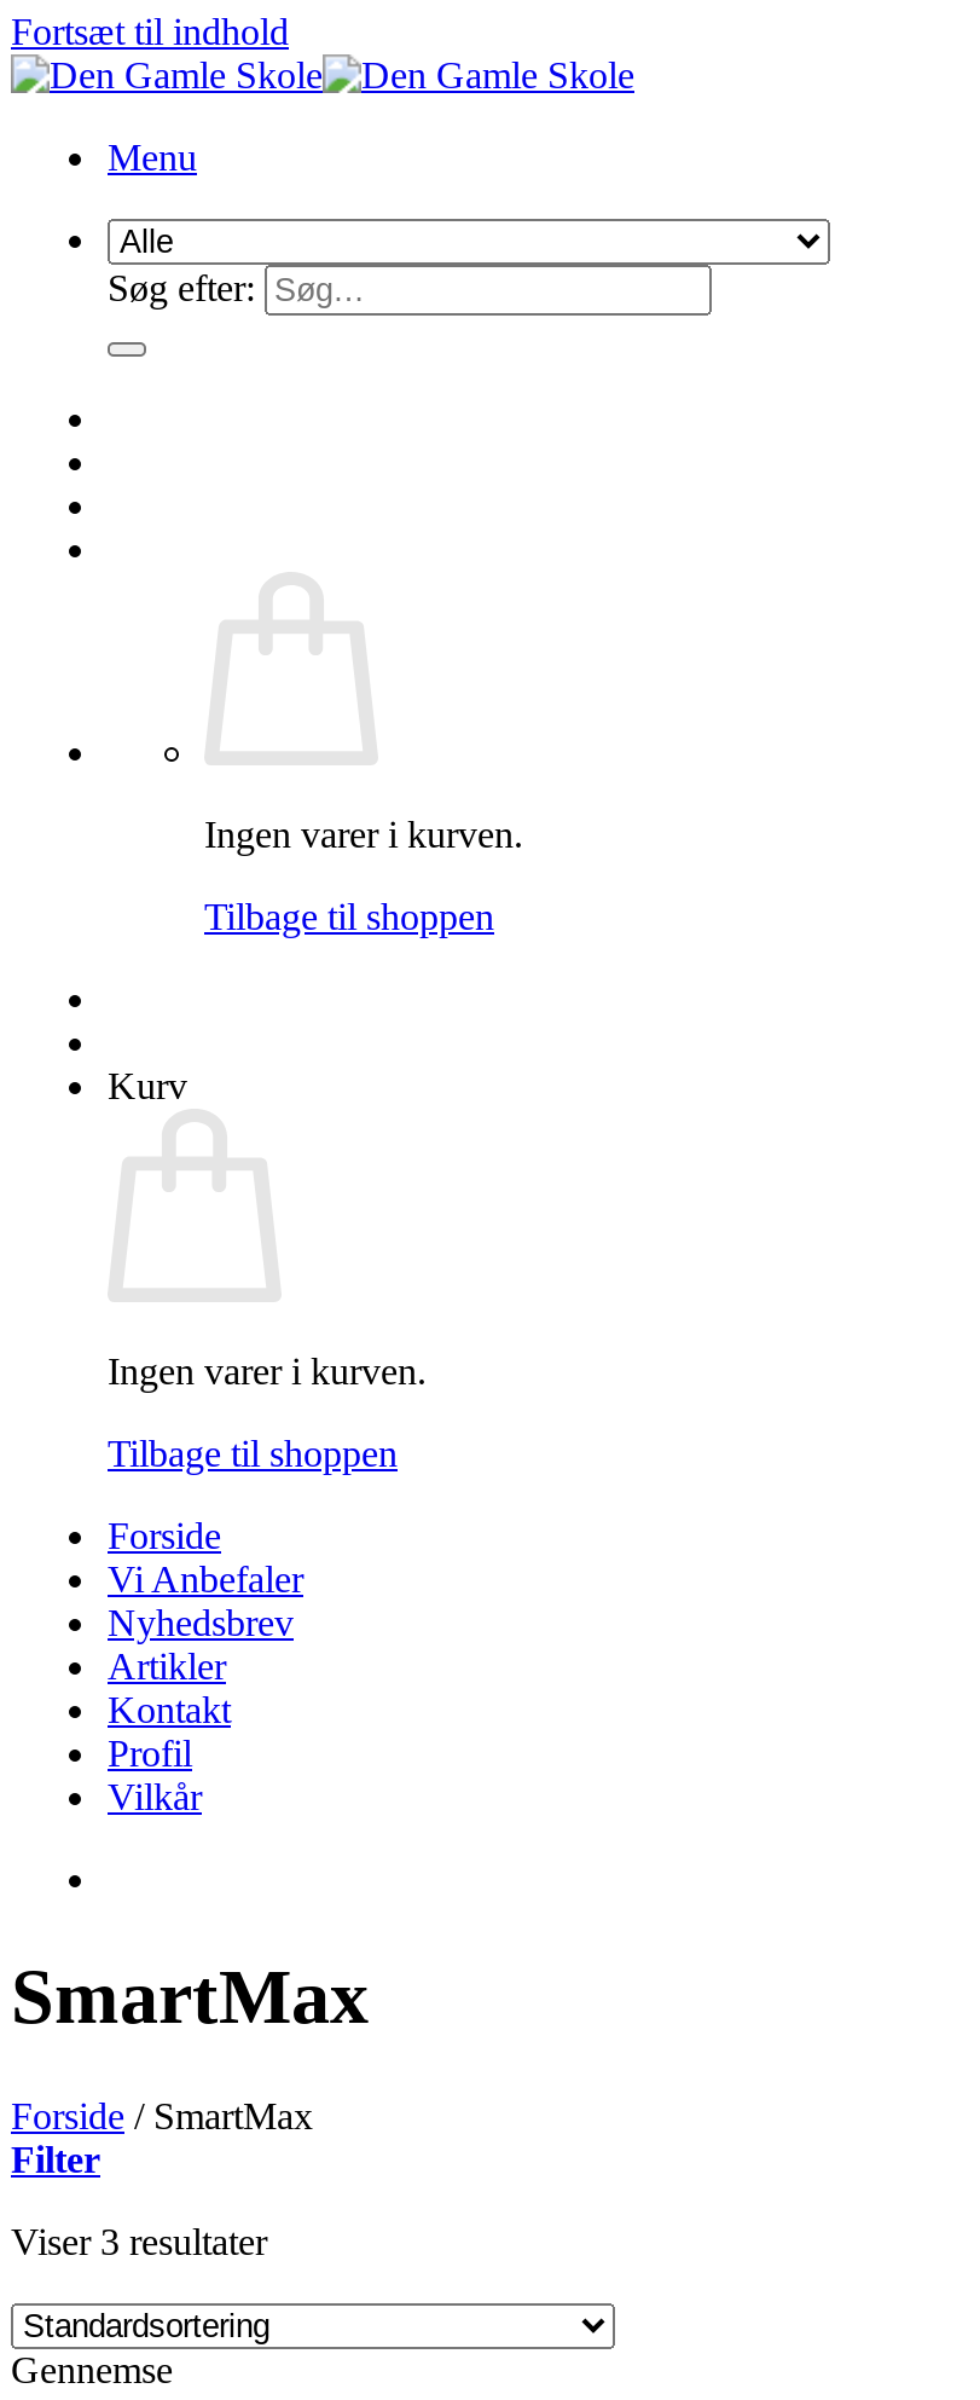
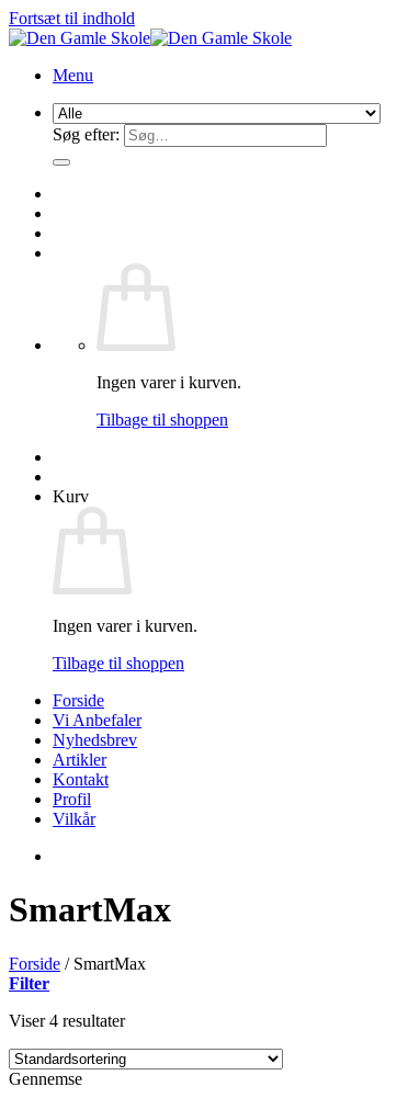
- Viser 3 resultater
+ Viser 4 resultater
